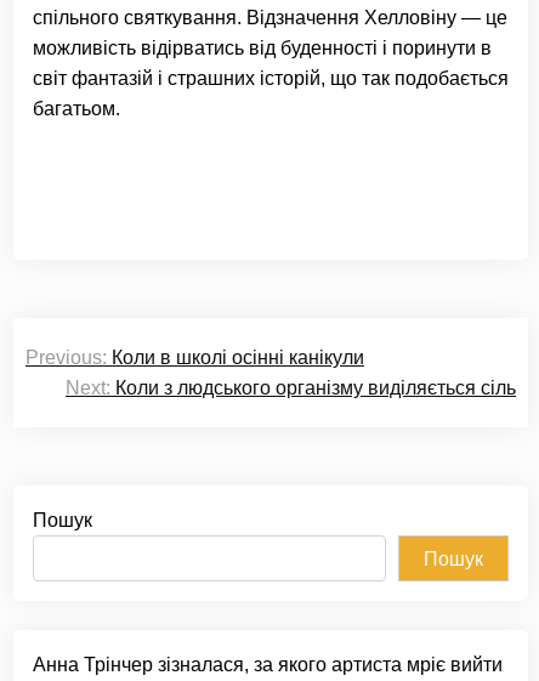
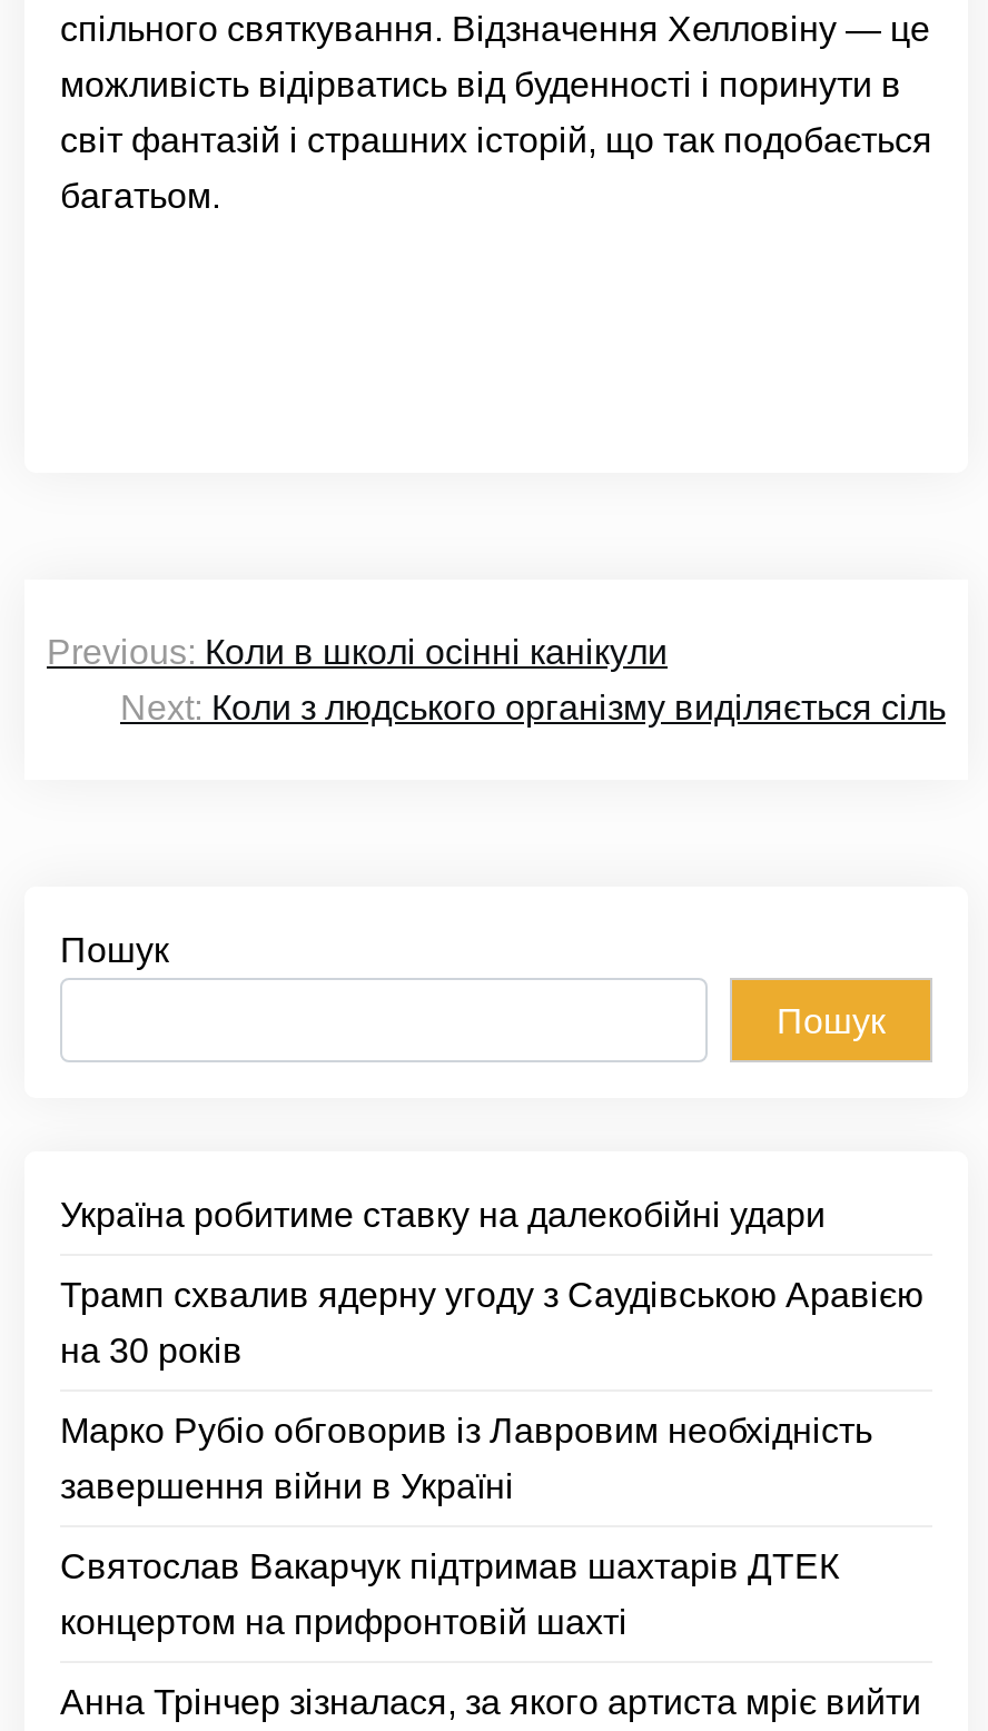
+ Україна робитиме ставку на далекобійні удари
+ Трамп схвалив ядерну угоду з Саудівською Аравією
+ на 30 років
+ Марко Рубіо обговорив із Лавровим необхідність
+ завершення війни в Україні
+ Святослав Вакарчук підтримав шахтарів ДТЕК
+ концертом на прифронтовій шахті
